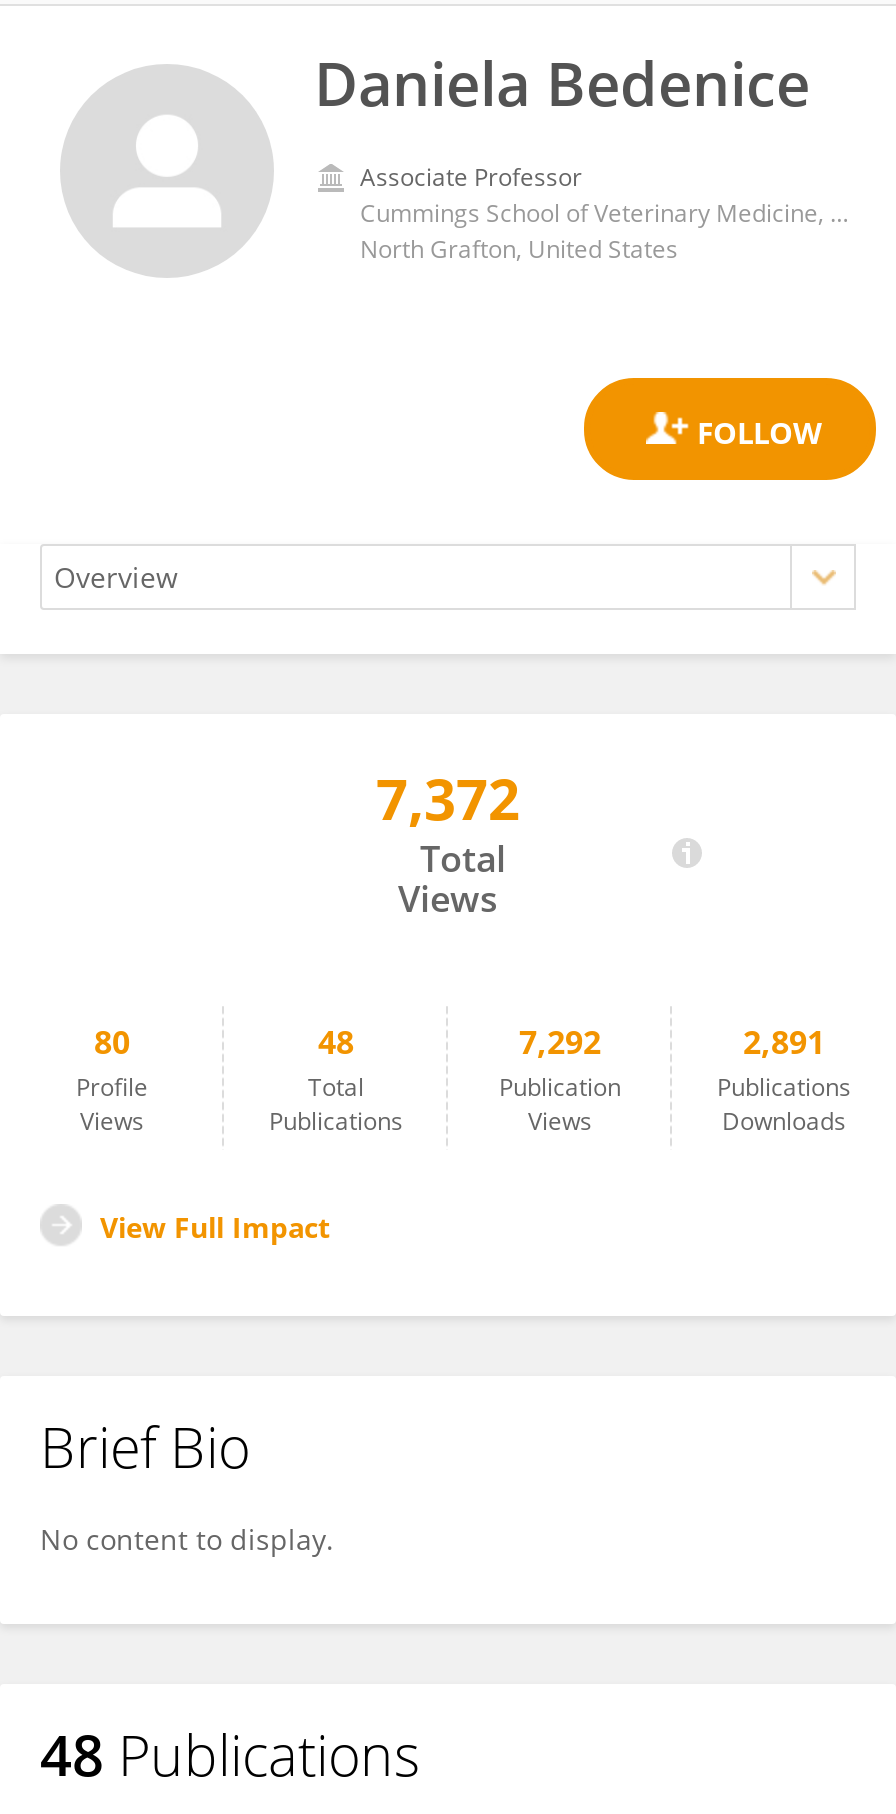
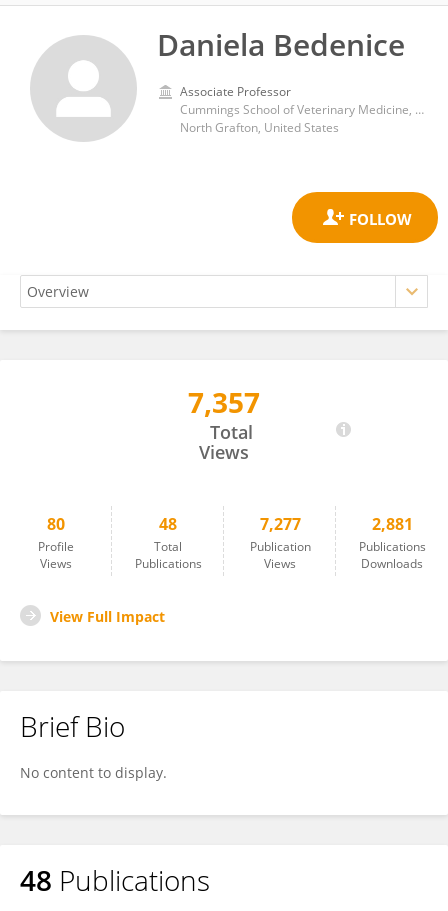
- 7,372
+ 7,357

- 7,292
+ 7,277

- 2,891
+ 2,881
